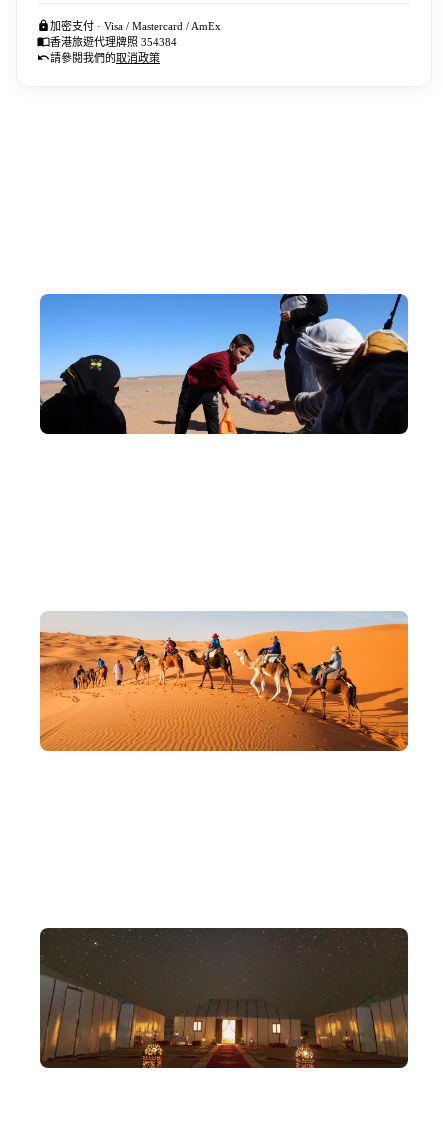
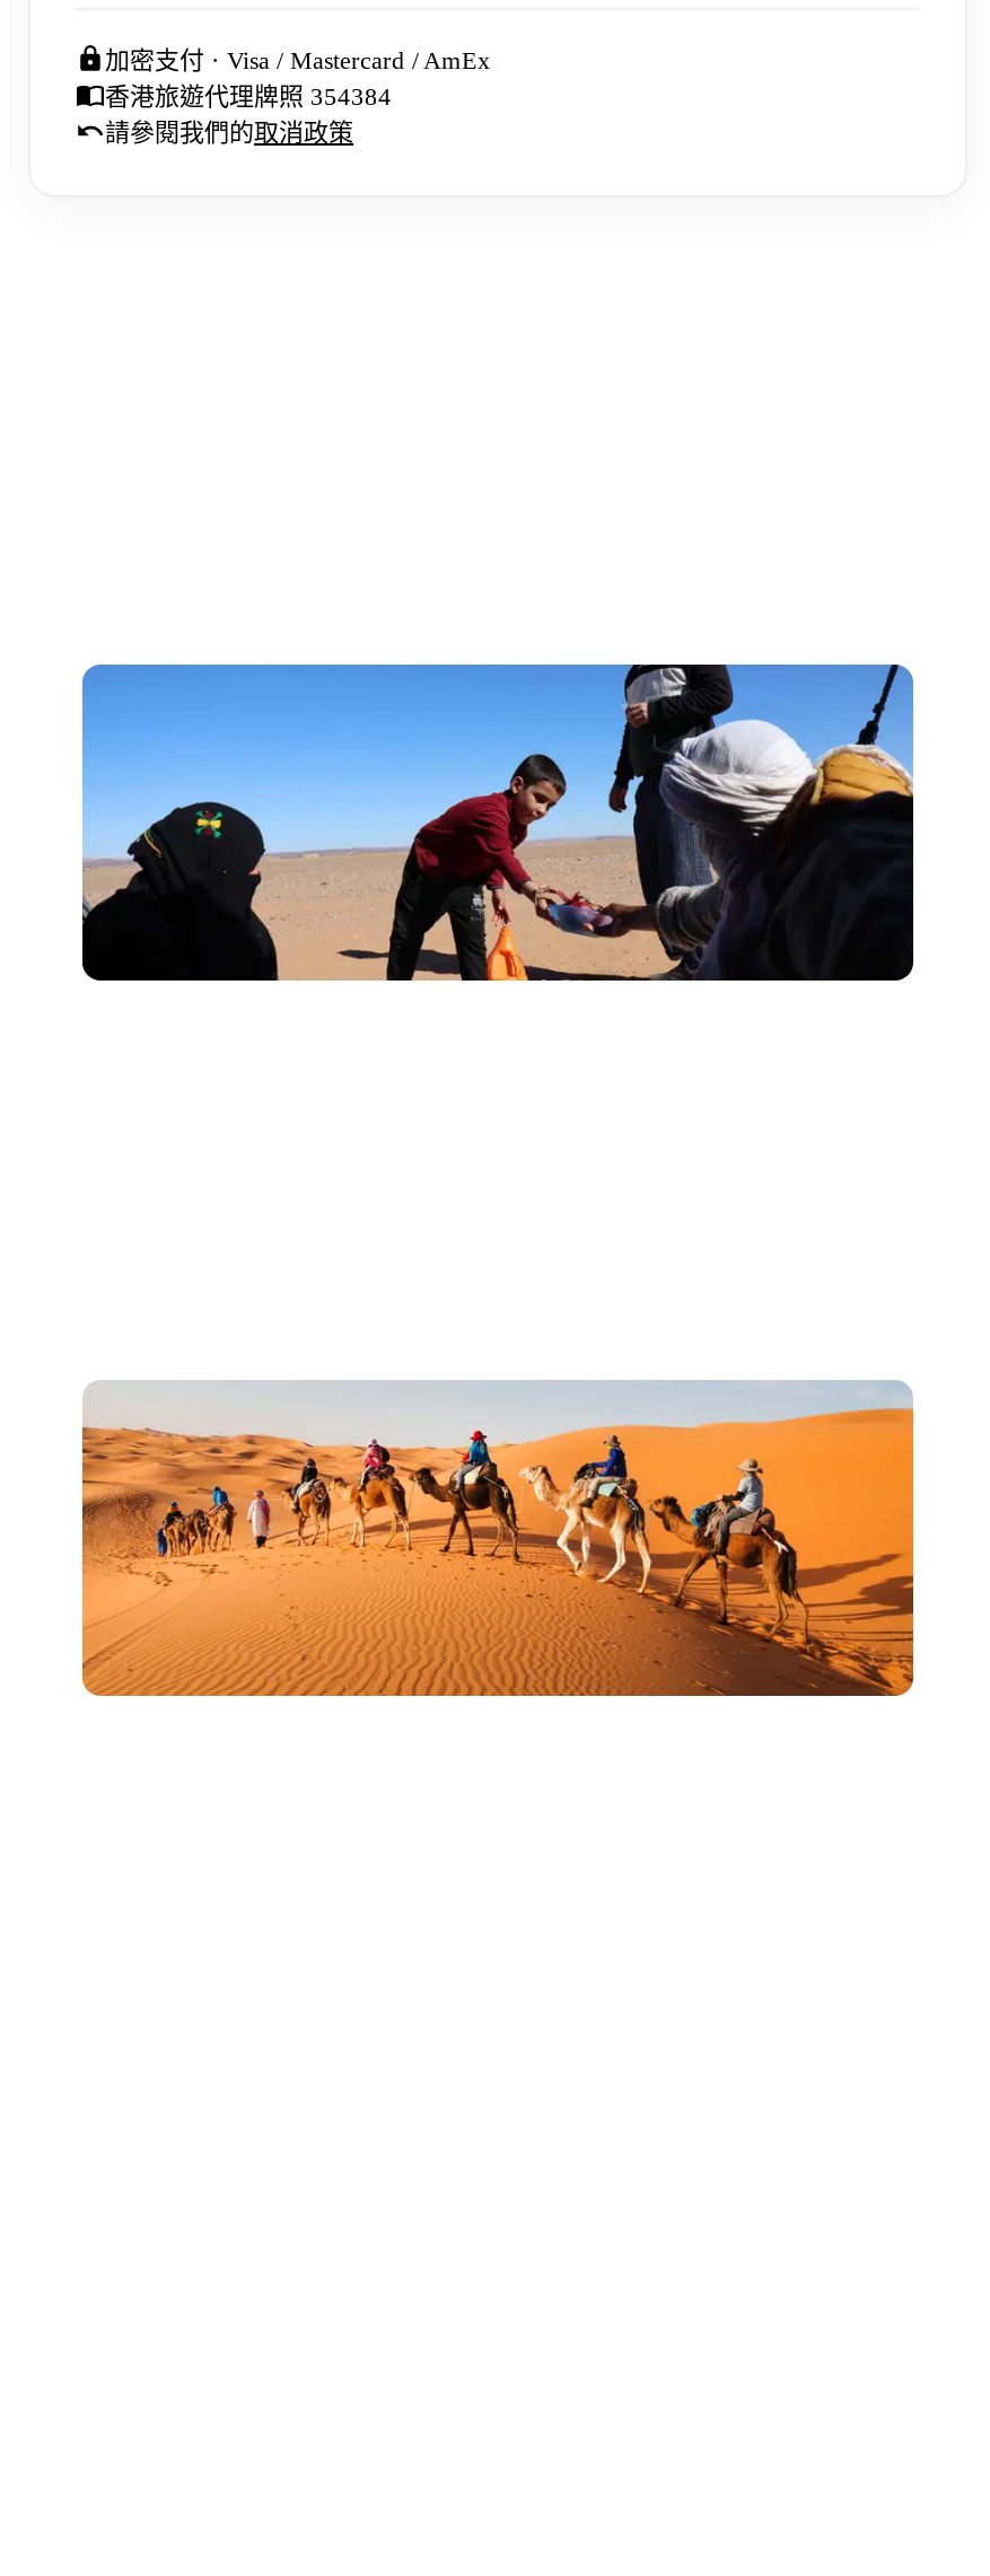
- [image]
